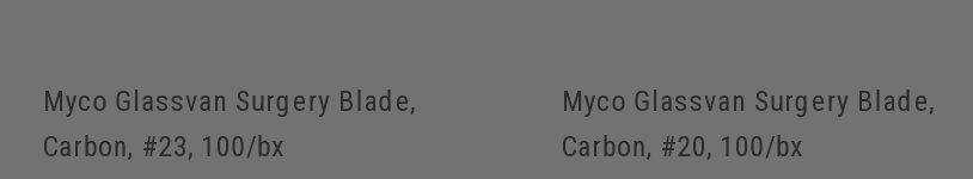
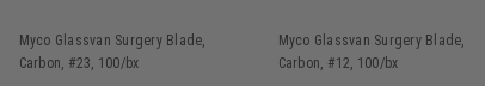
- Carbon, #20, 100/bx
+ Carbon, #12, 100/bx
